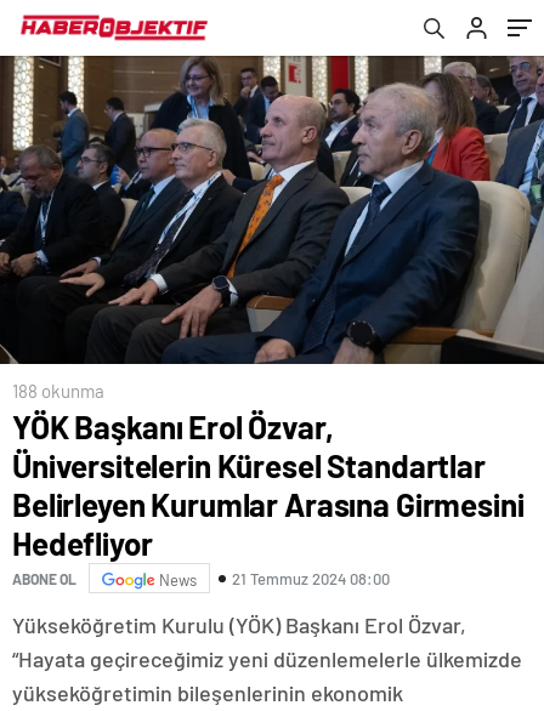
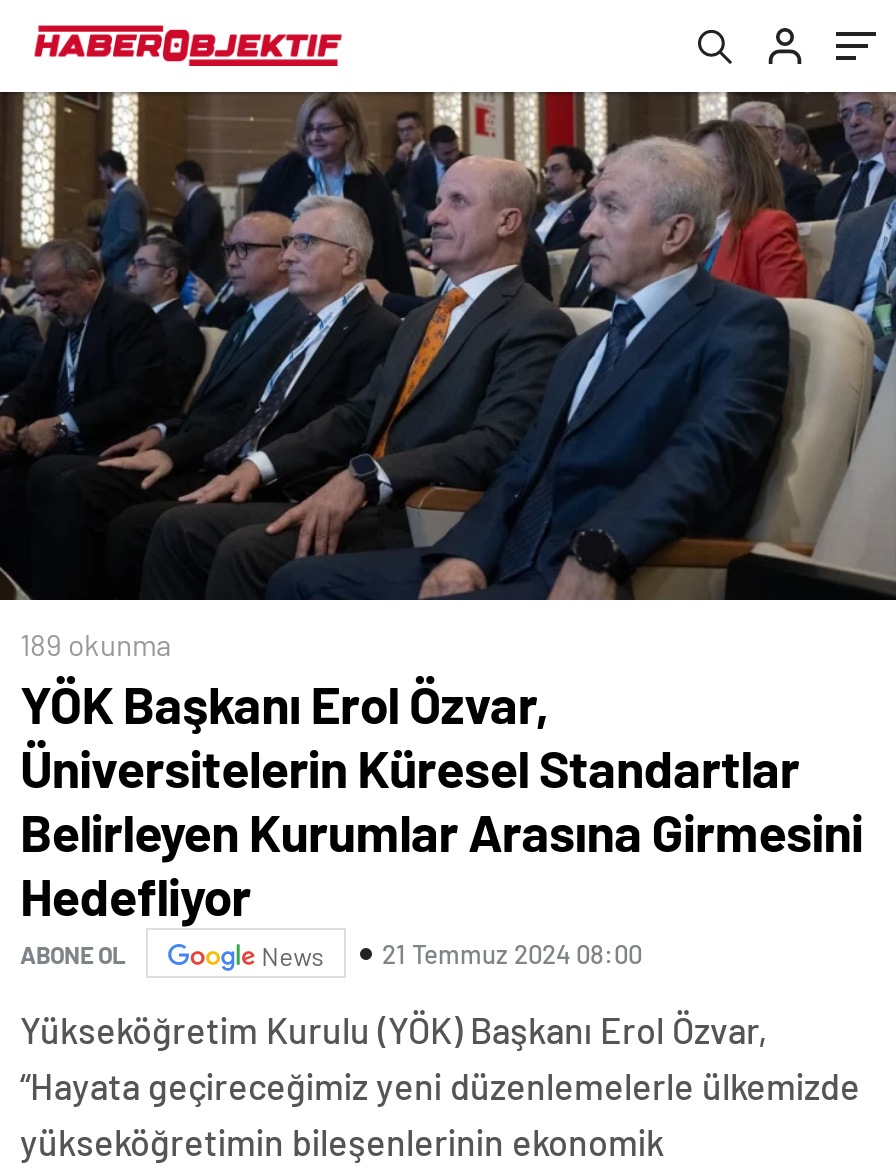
- 188 okunma
+ 189 okunma
